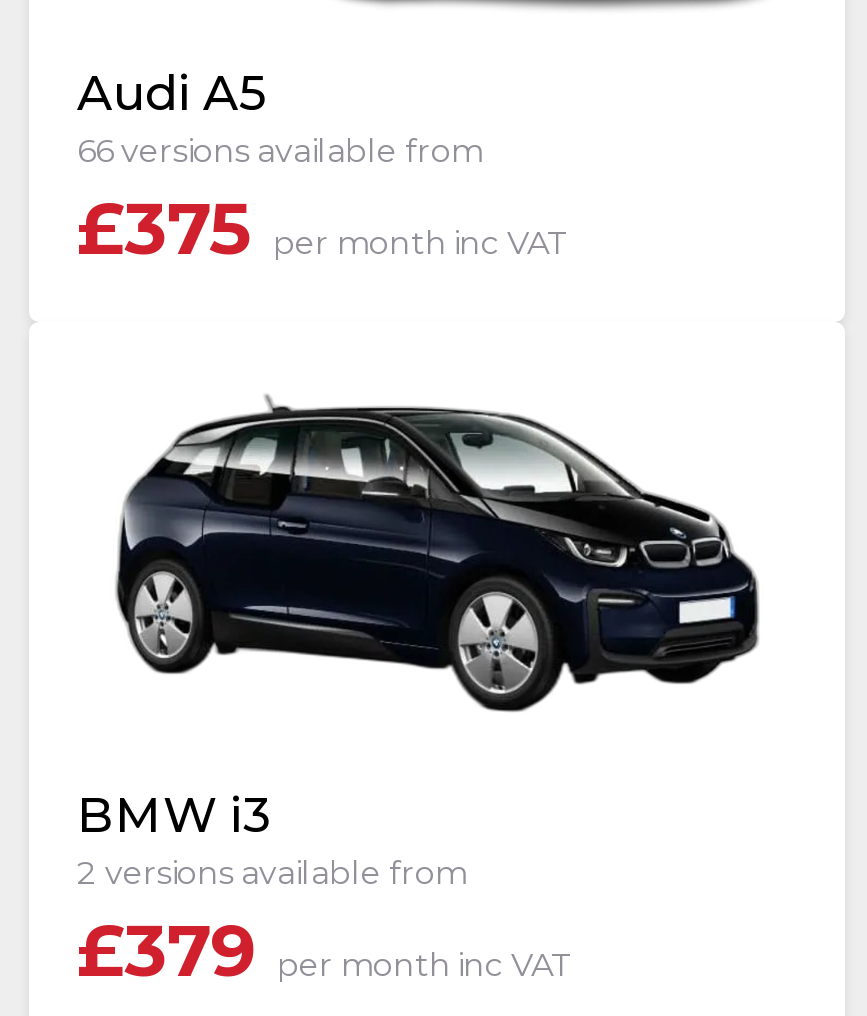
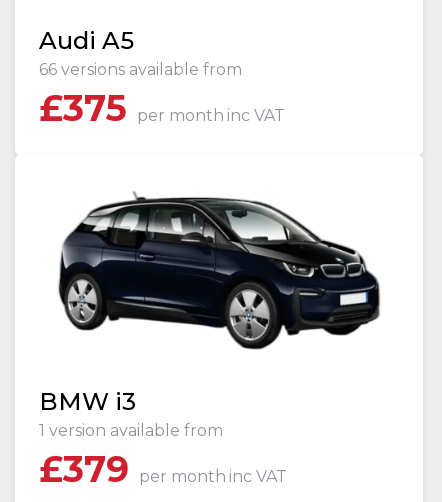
- 2 versions available from
+ 1 version available from
